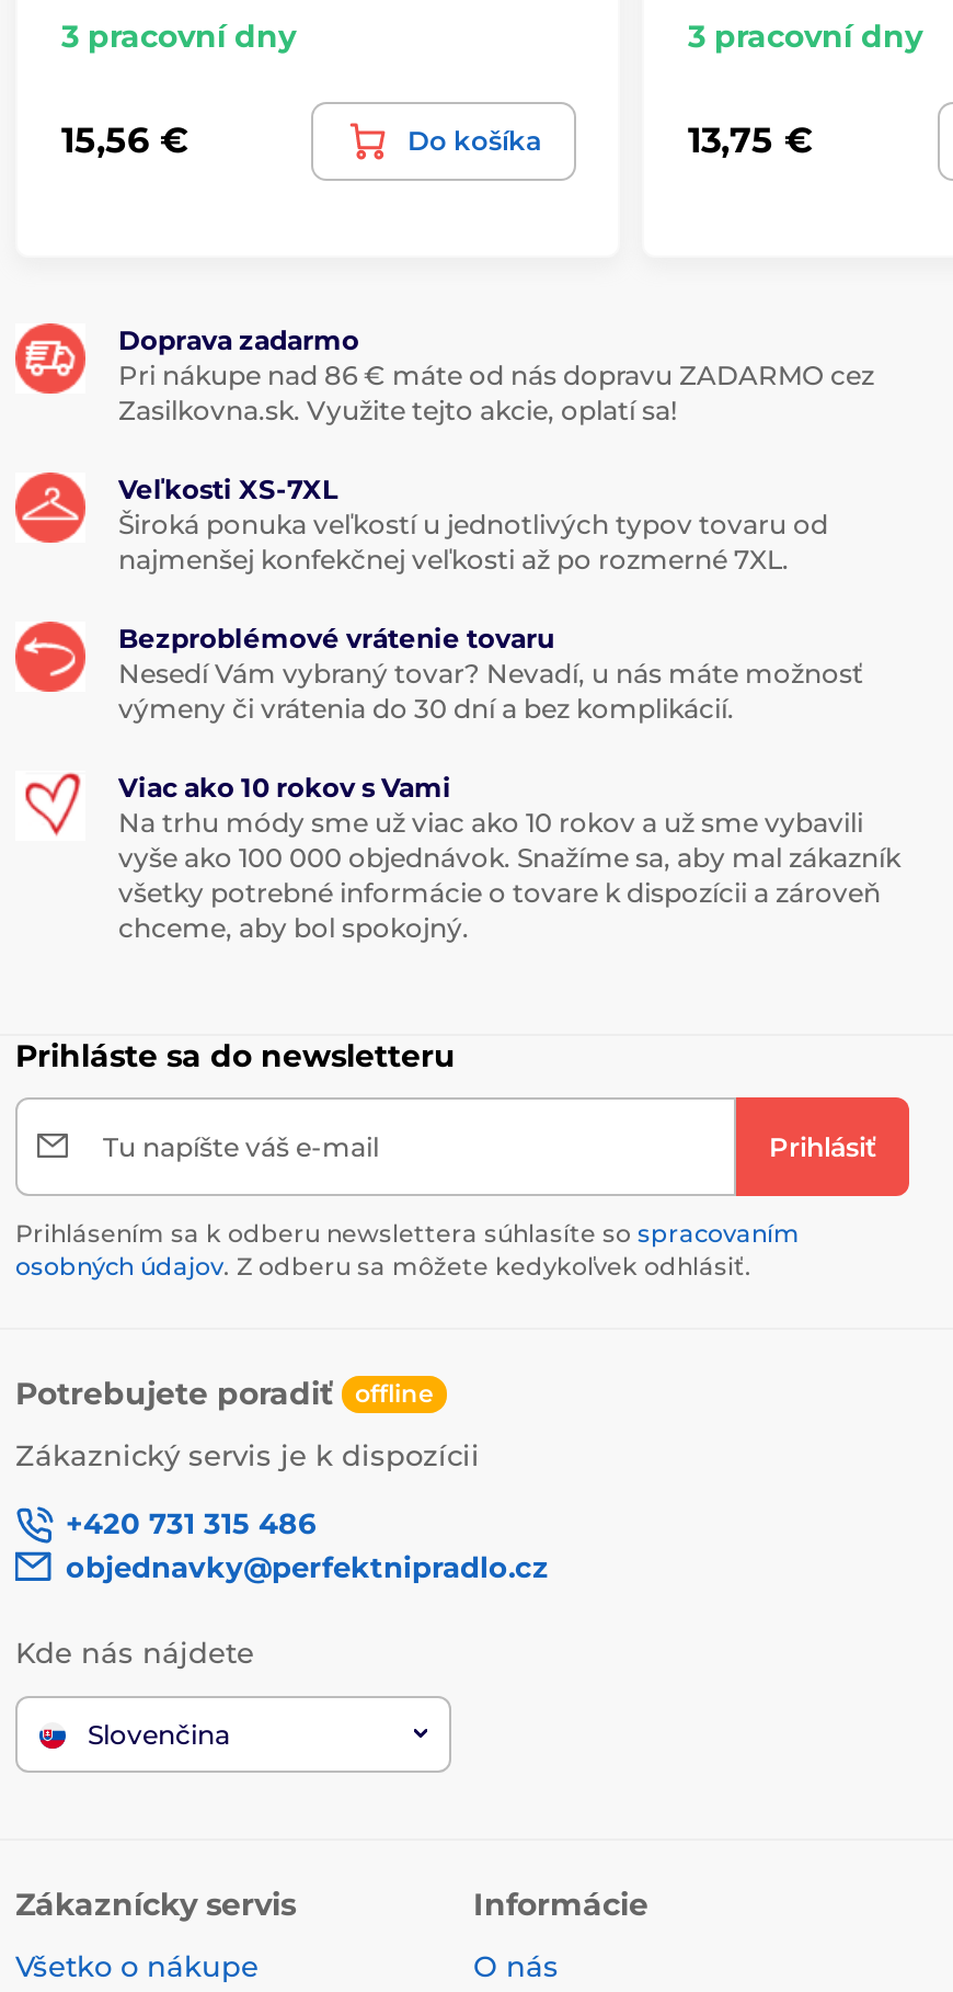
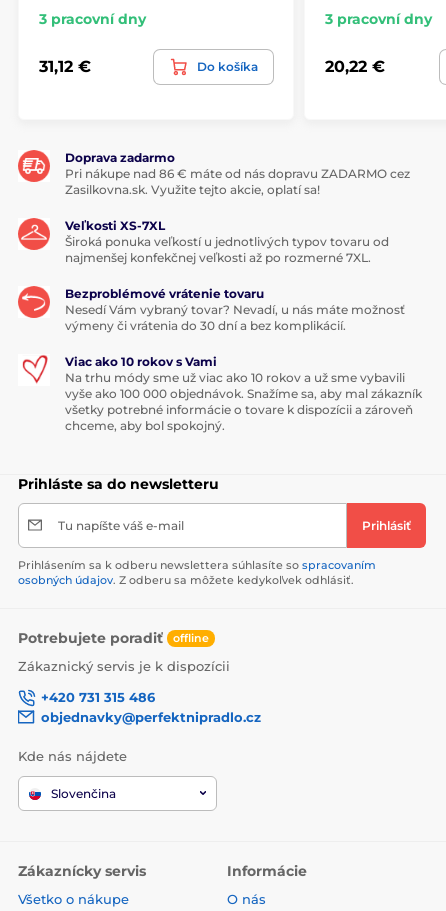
- 15,56 €
+ 31,12 €

- 13,75 €
+ 20,22 €
